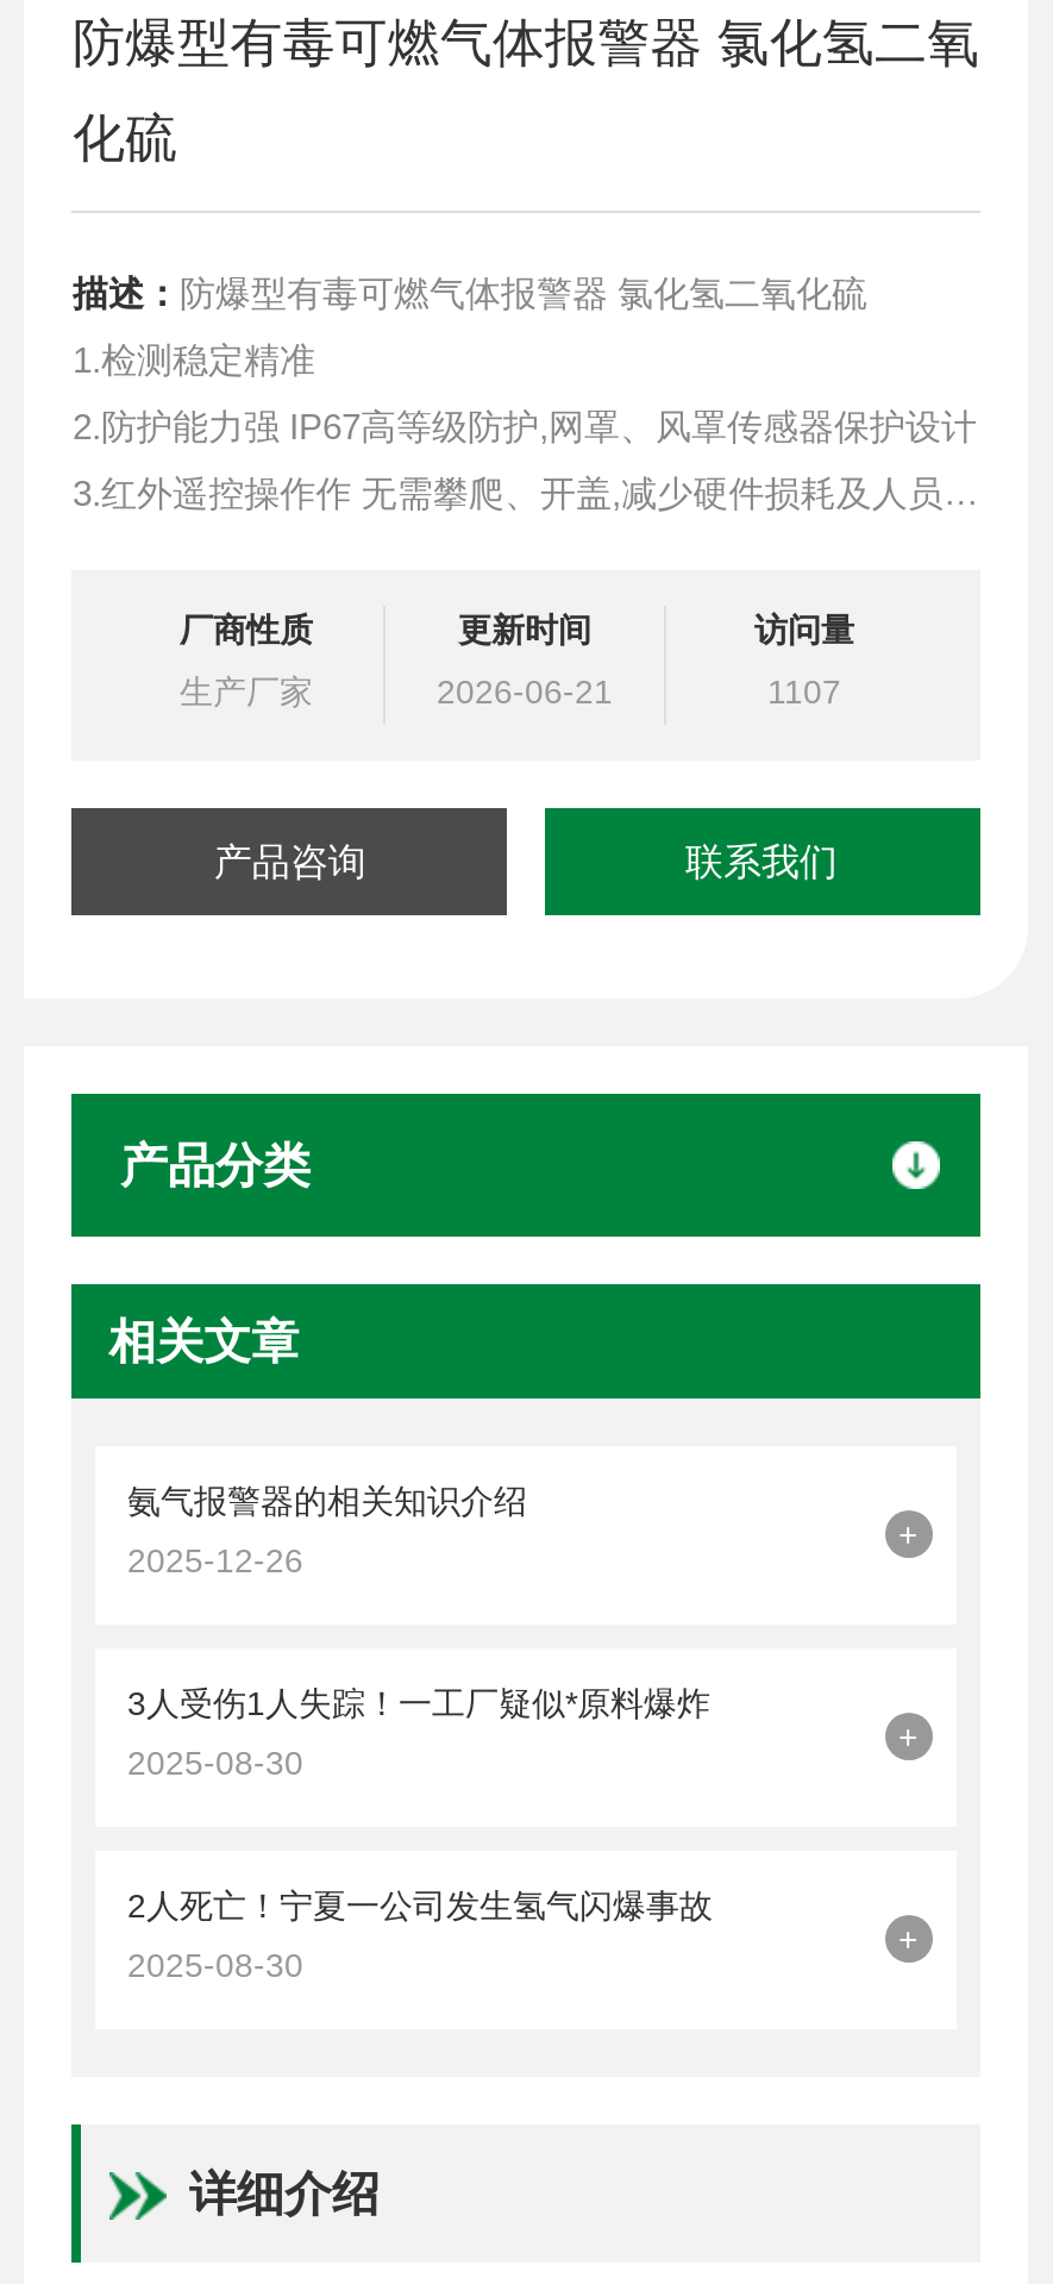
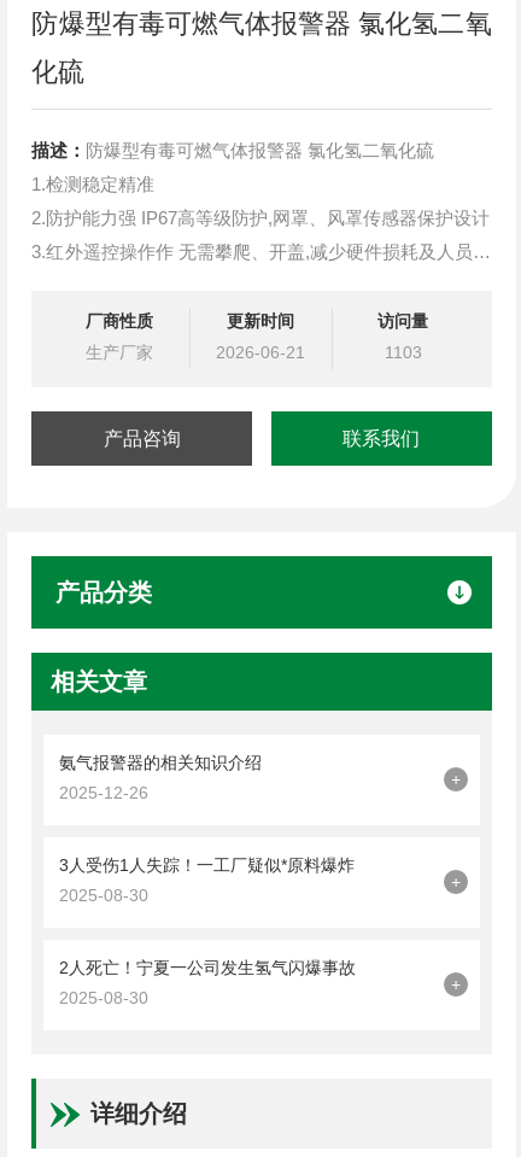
- 1107
+ 1103
